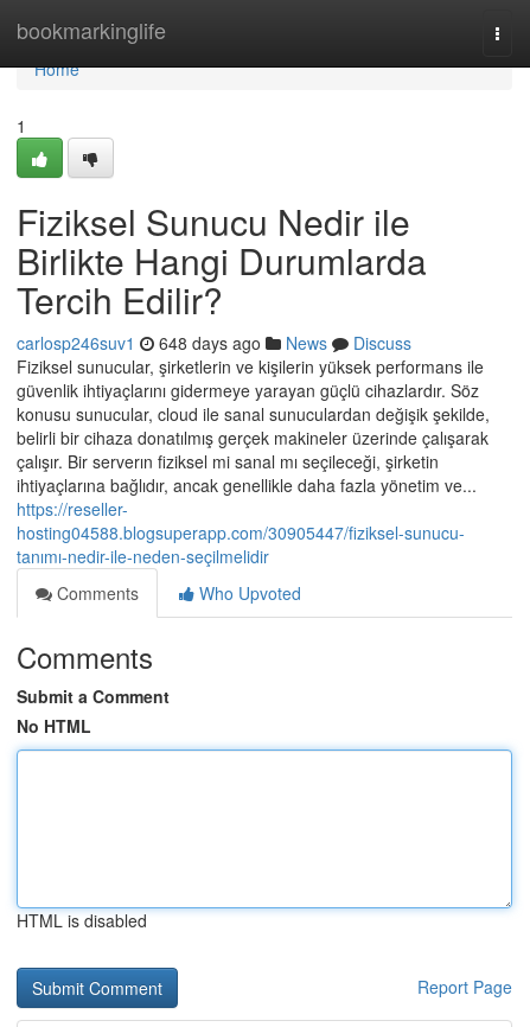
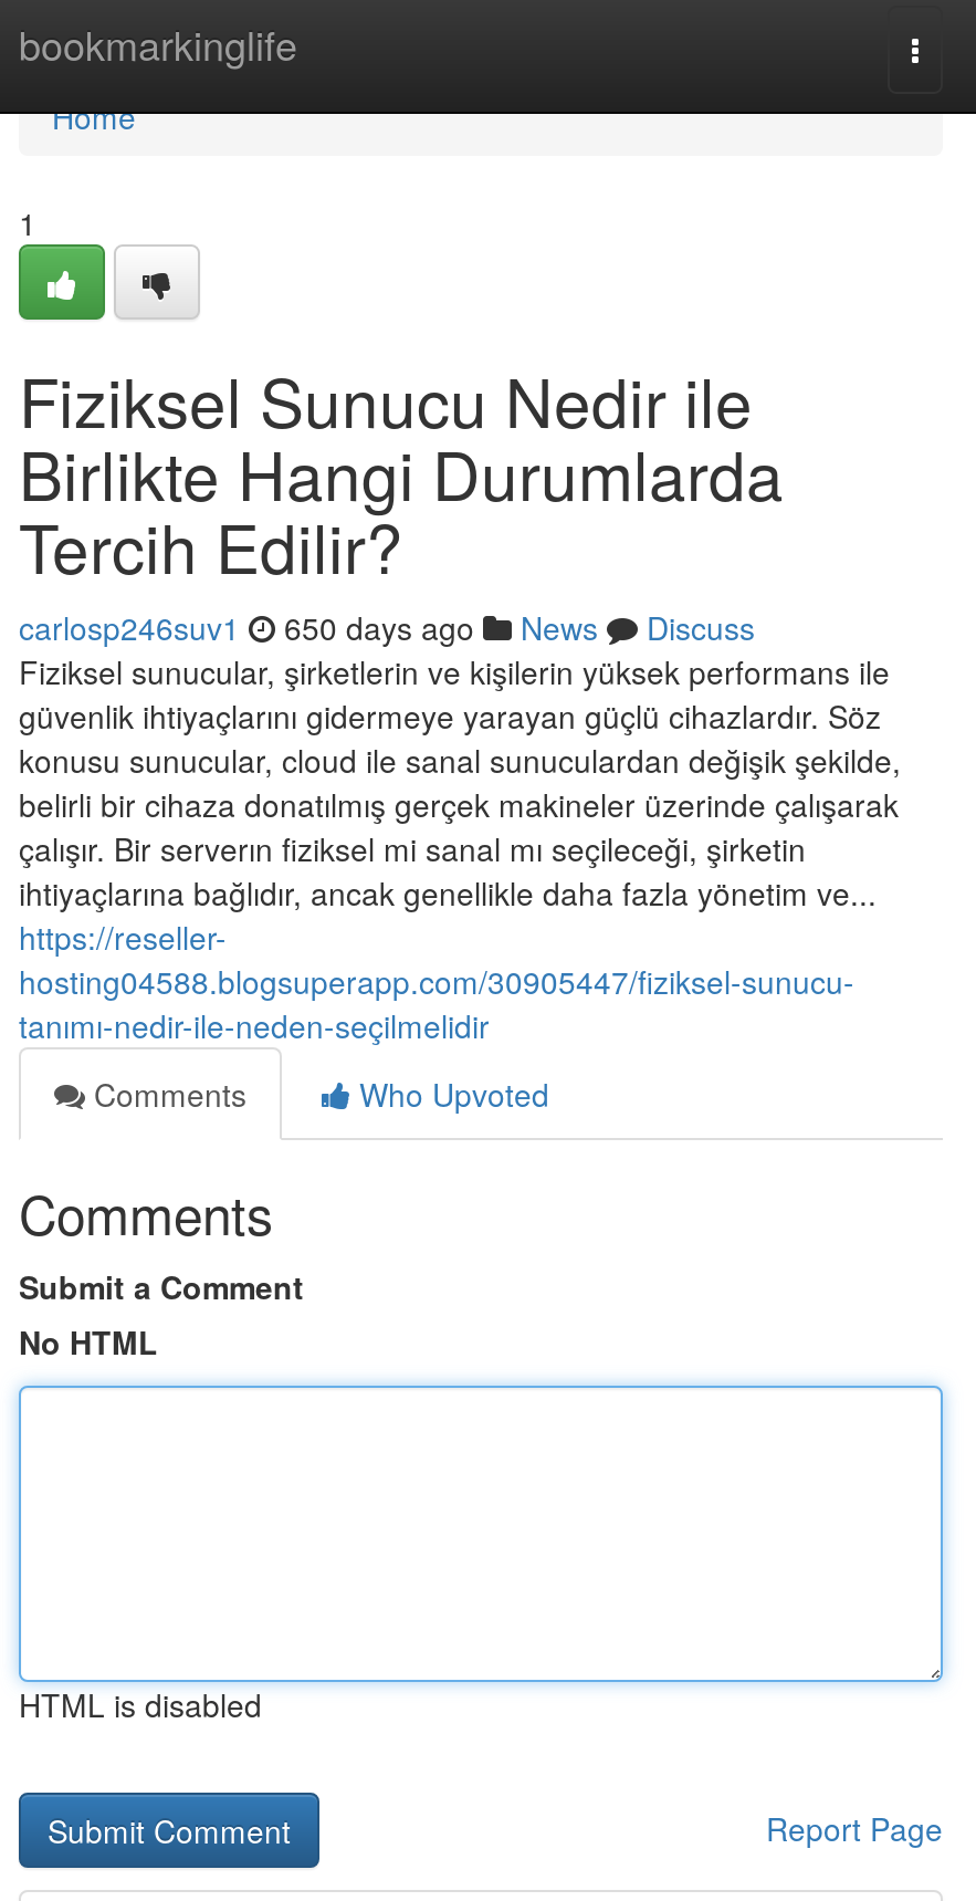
- carlosp246suv1 648 days ago News Discuss
+ carlosp246suv1 650 days ago News Discuss
